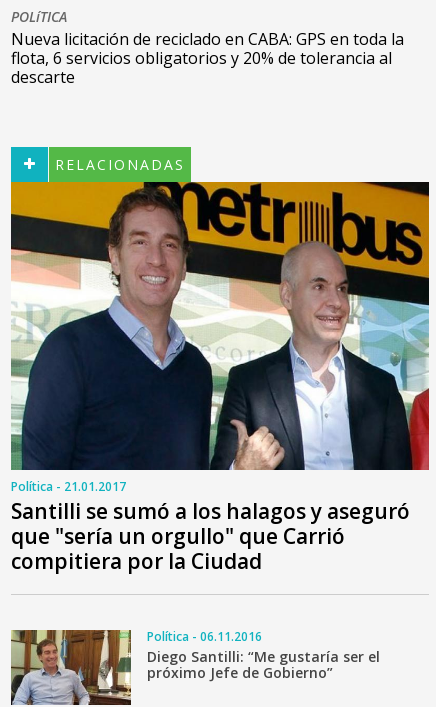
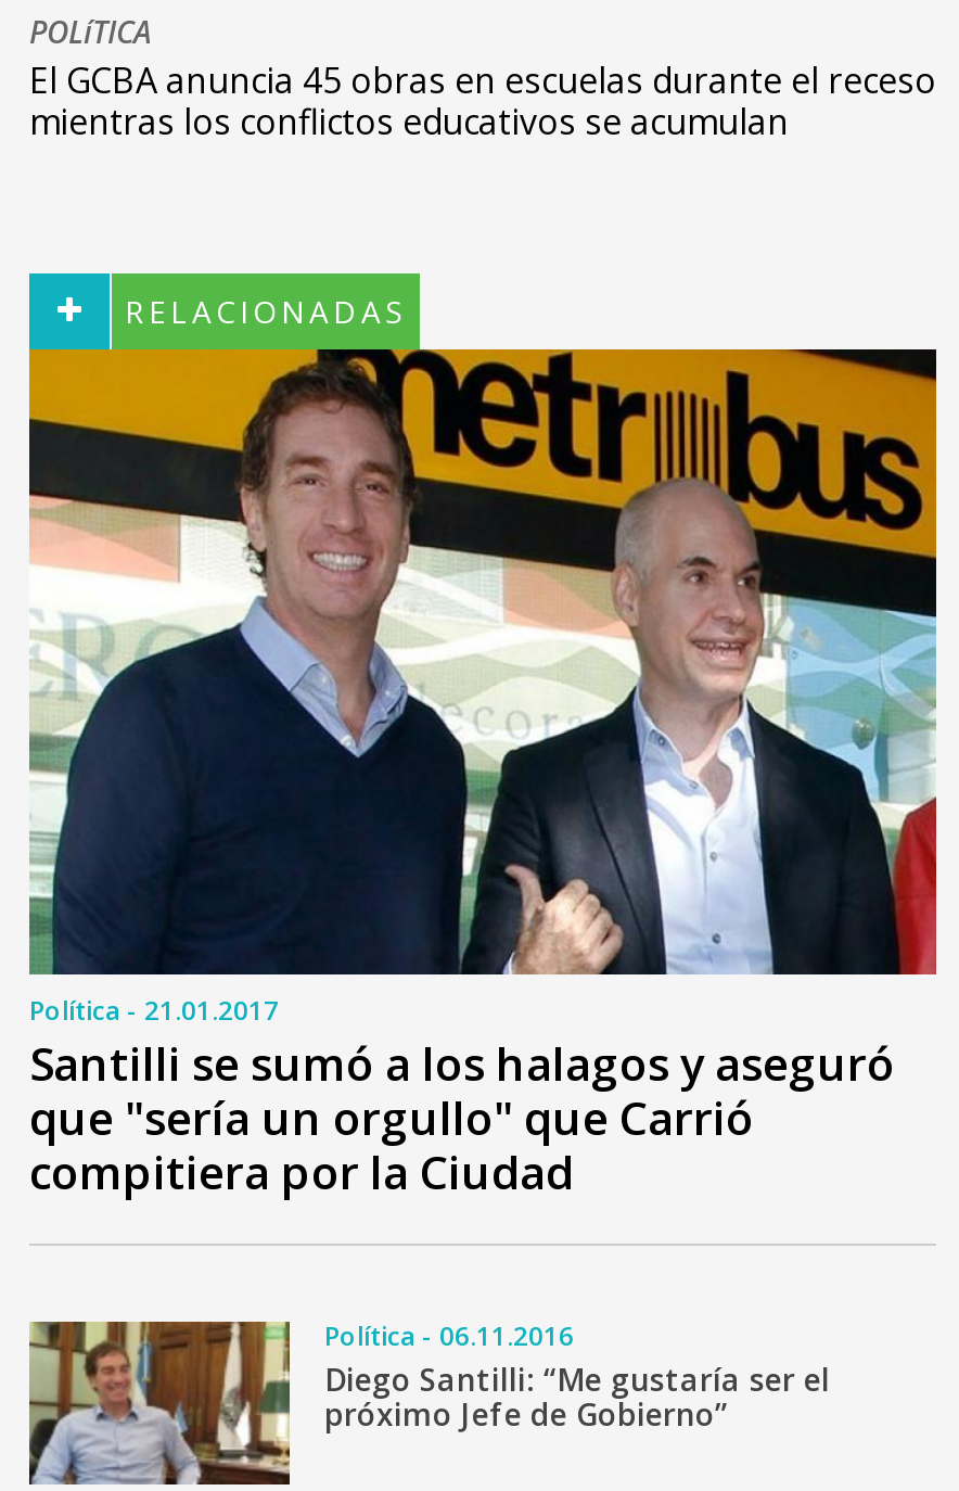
- Nueva licitación de reciclado en CABA: GPS en toda la
- flota, 6 servicios obligatorios y 20% de tolerancia al
- descarte
+ El GCBA anuncia 45 obras en escuelas durante el receso
+ mientras los conflictos educativos se acumulan
